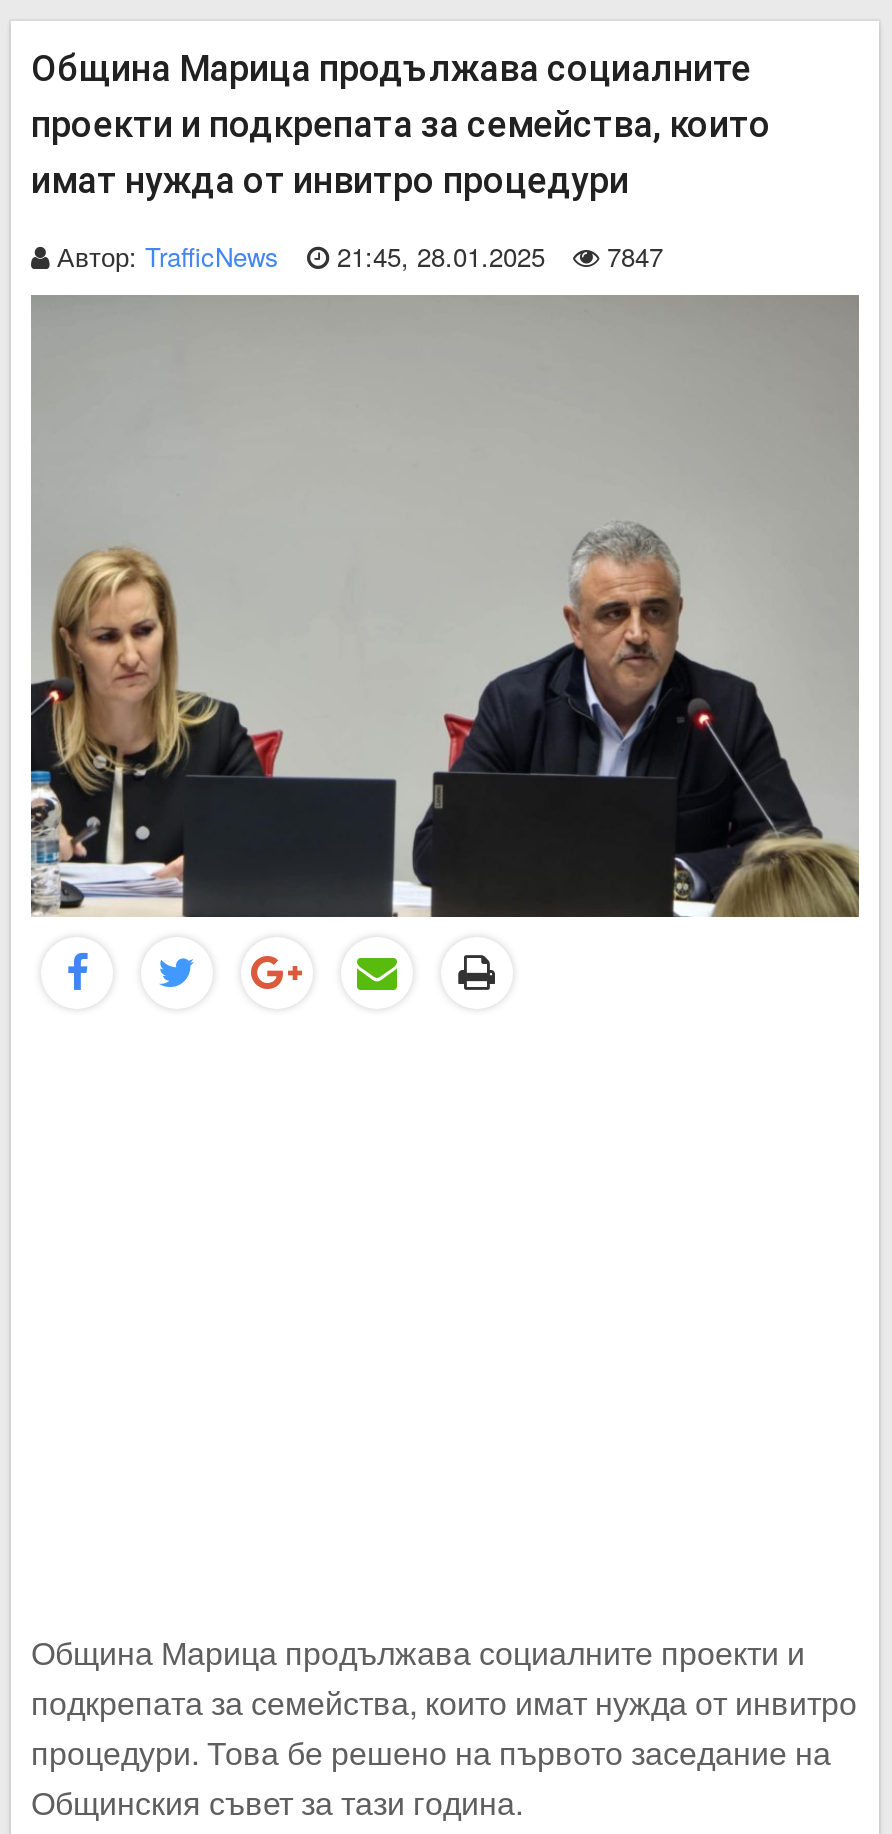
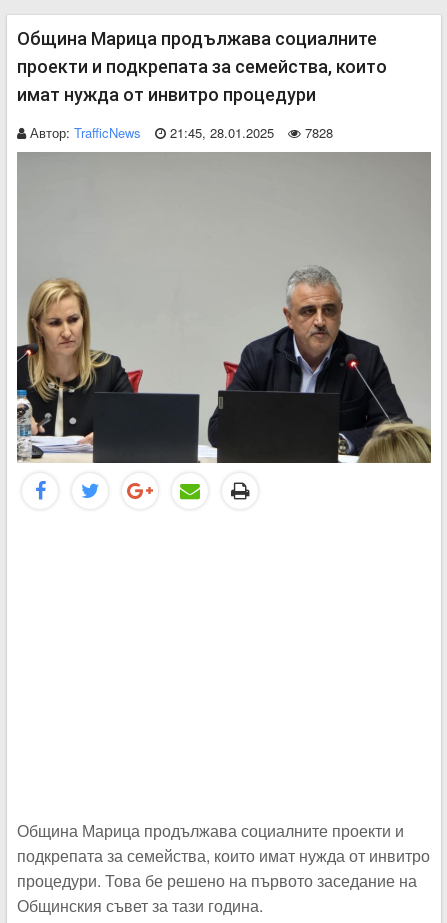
- Автор: TrafficNews 21:45, 28.01.2025 7847
+ Автор: TrafficNews 21:45, 28.01.2025 7828
